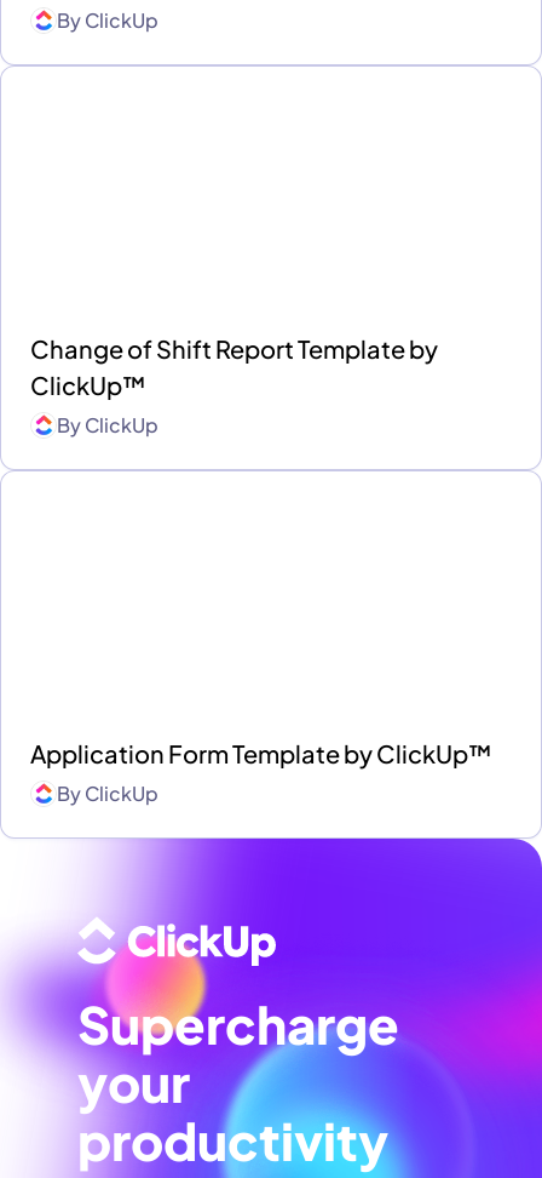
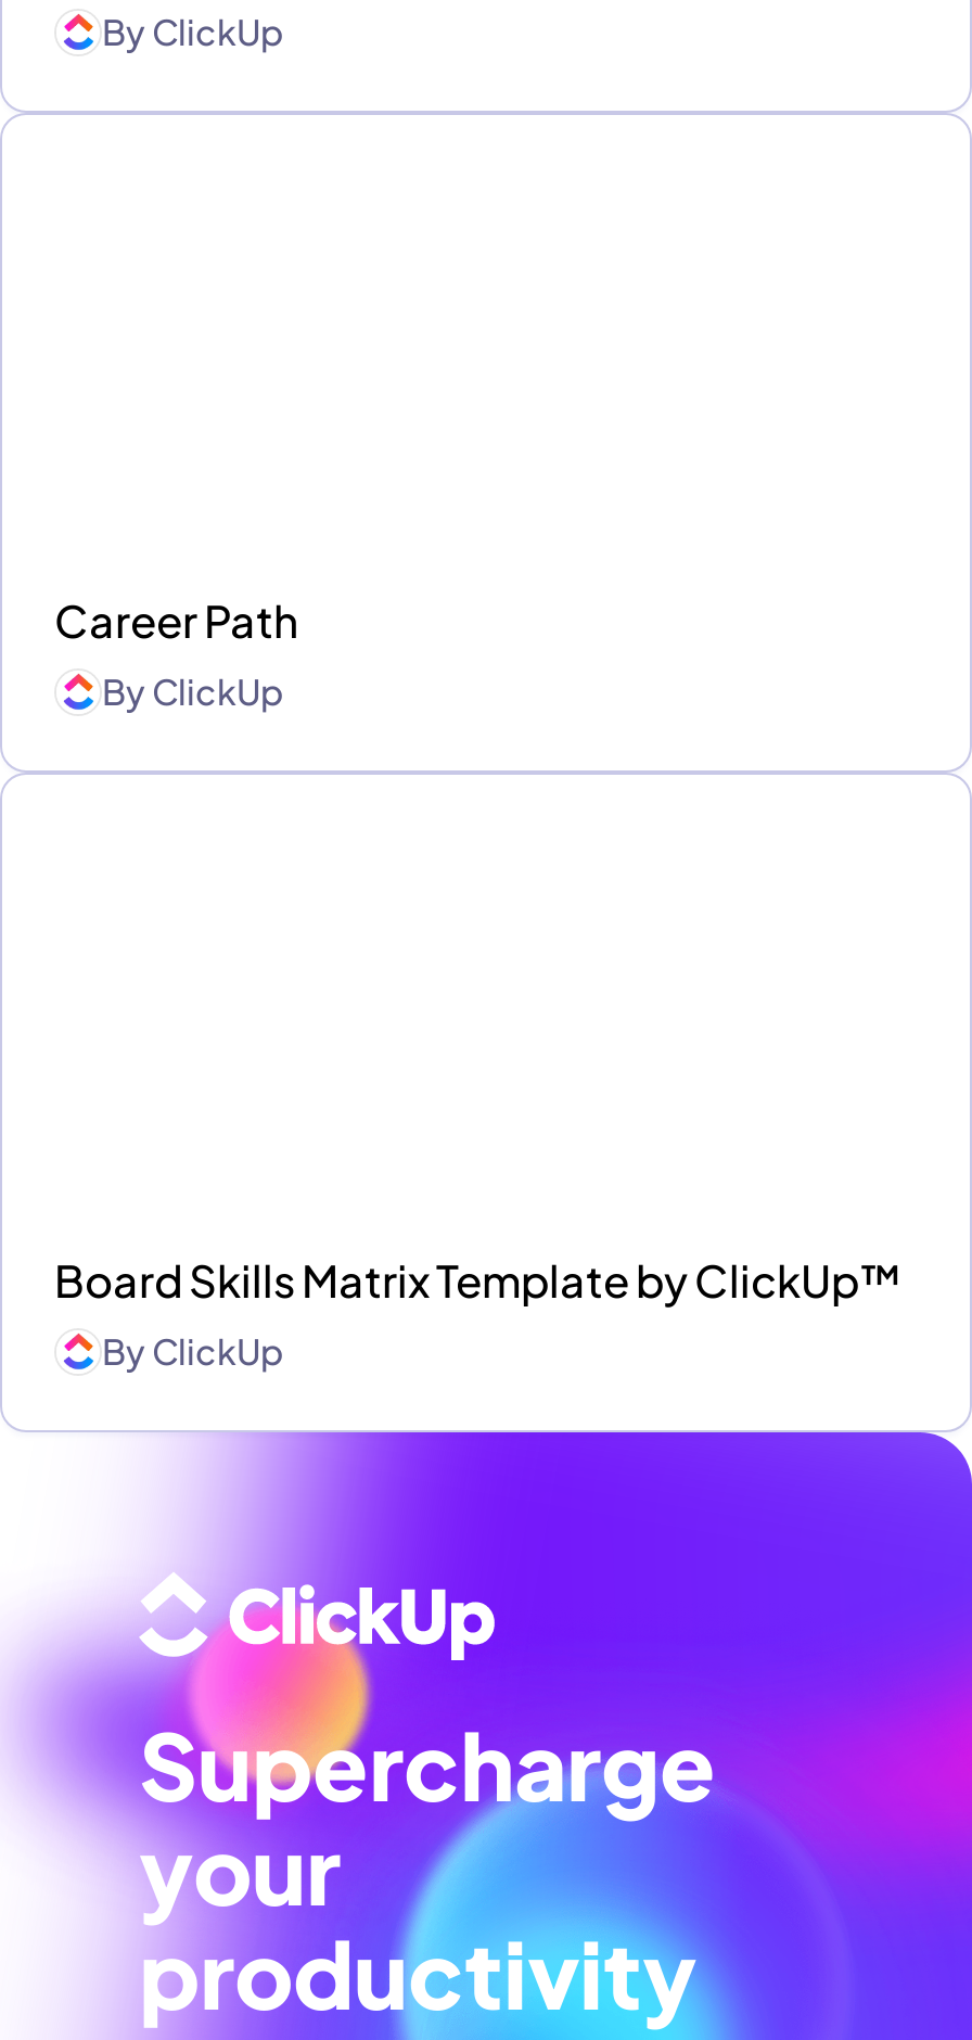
- Change of Shift Report Template by
- ClickUp™
+ Career Path

- Application Form Template by ClickUp™
+ Board Skills Matrix Template by ClickUp™
